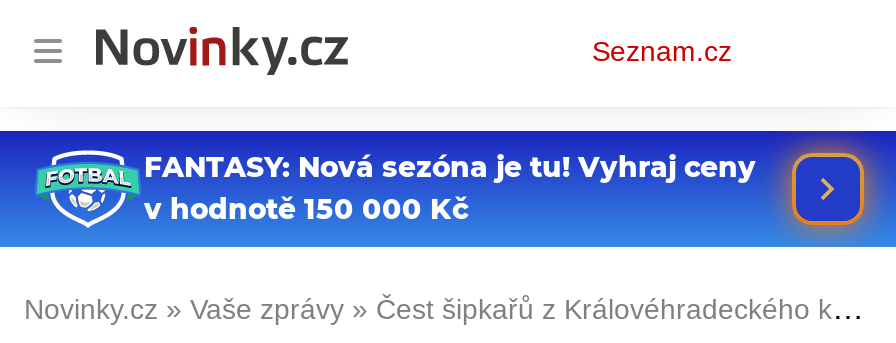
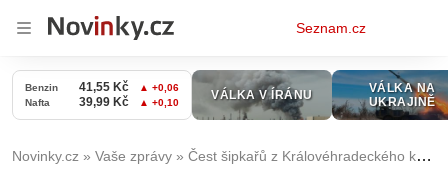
- [image]
+ [image]
